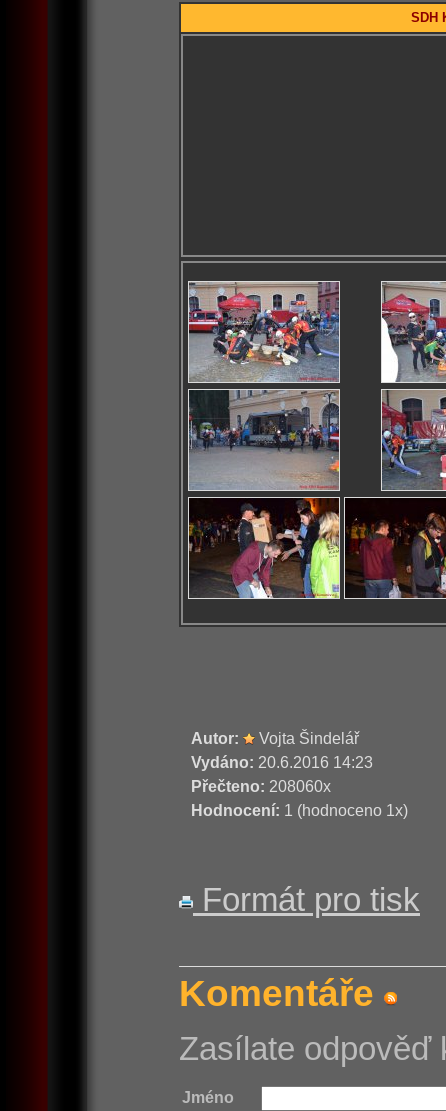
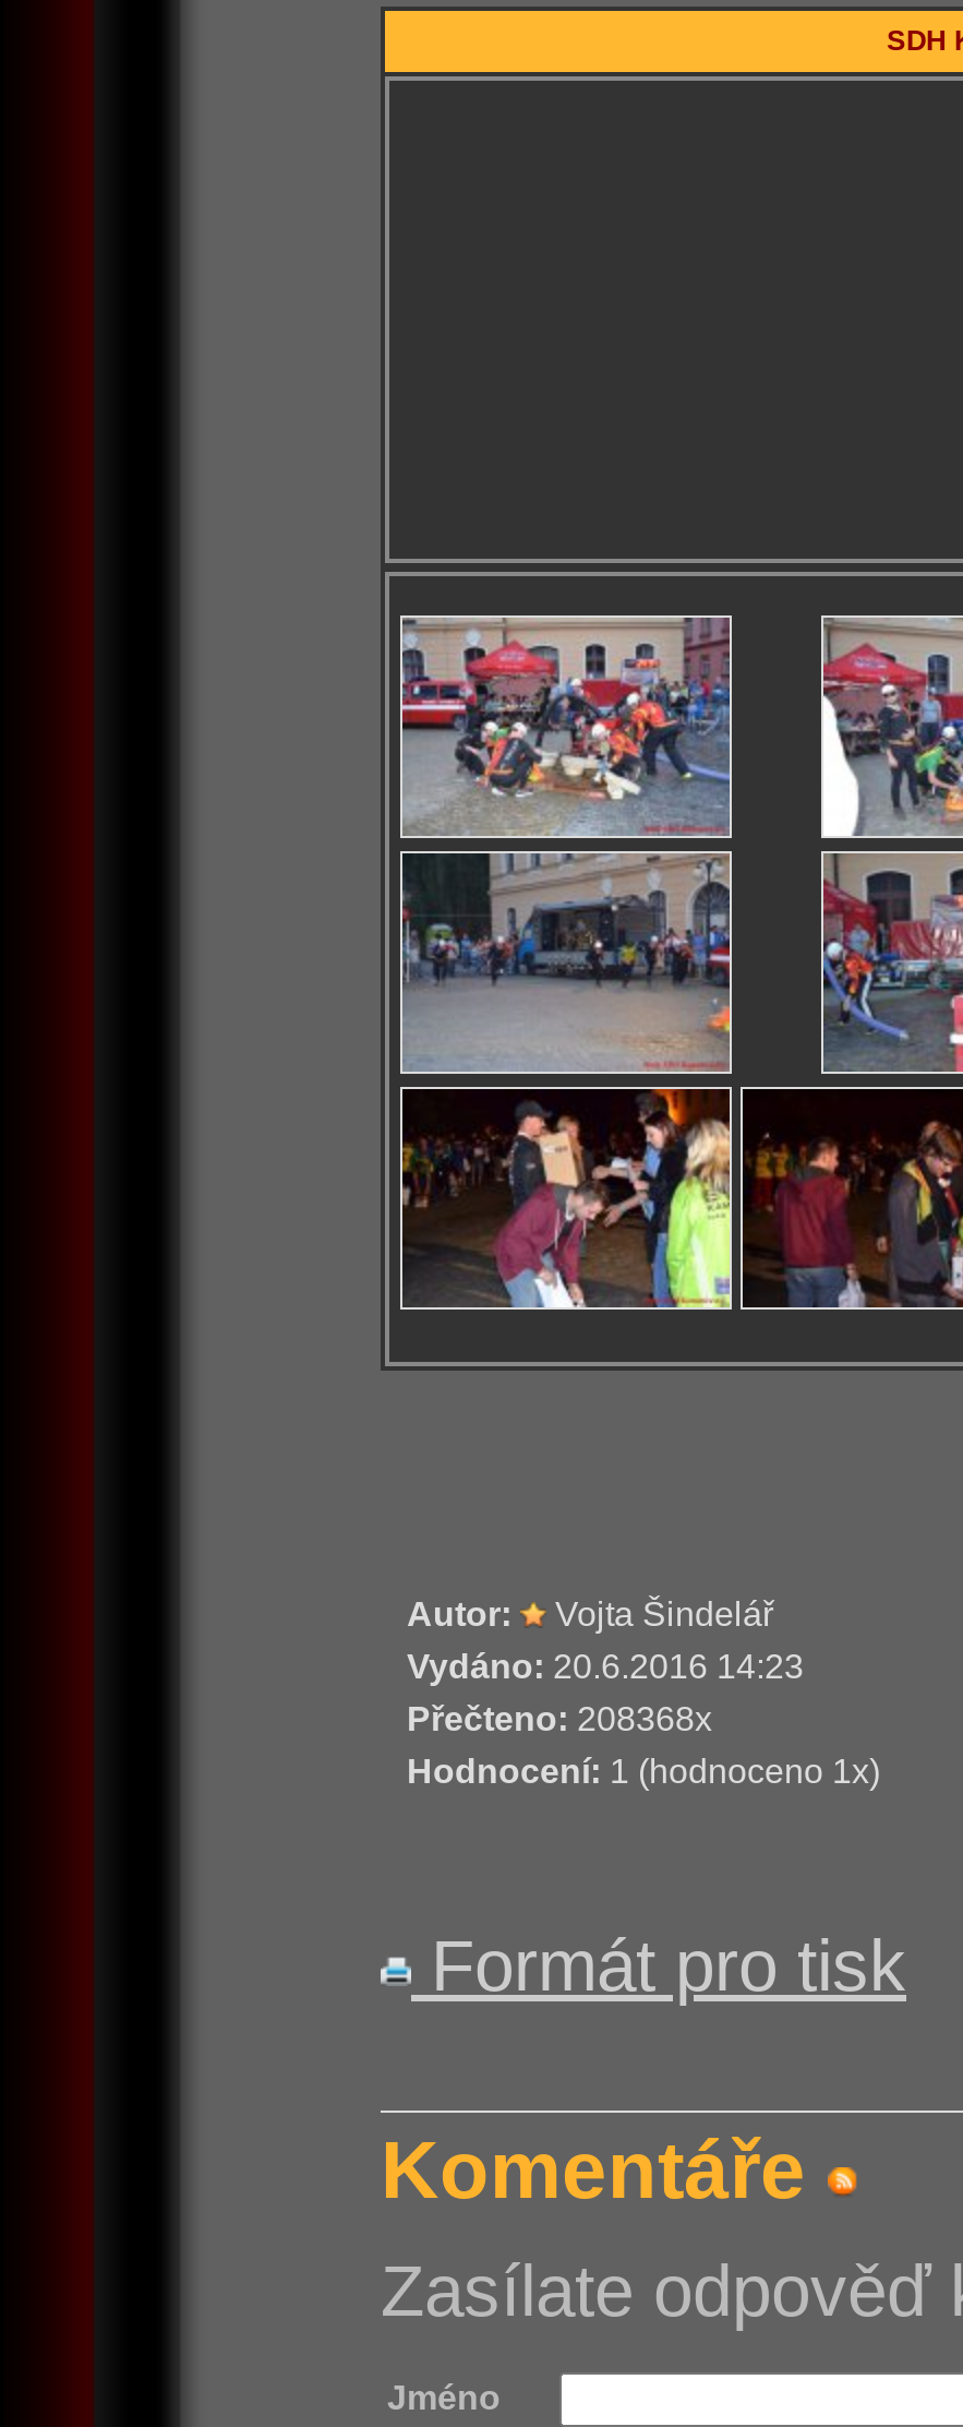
- Přečteno: 208060x
+ Přečteno: 208368x
